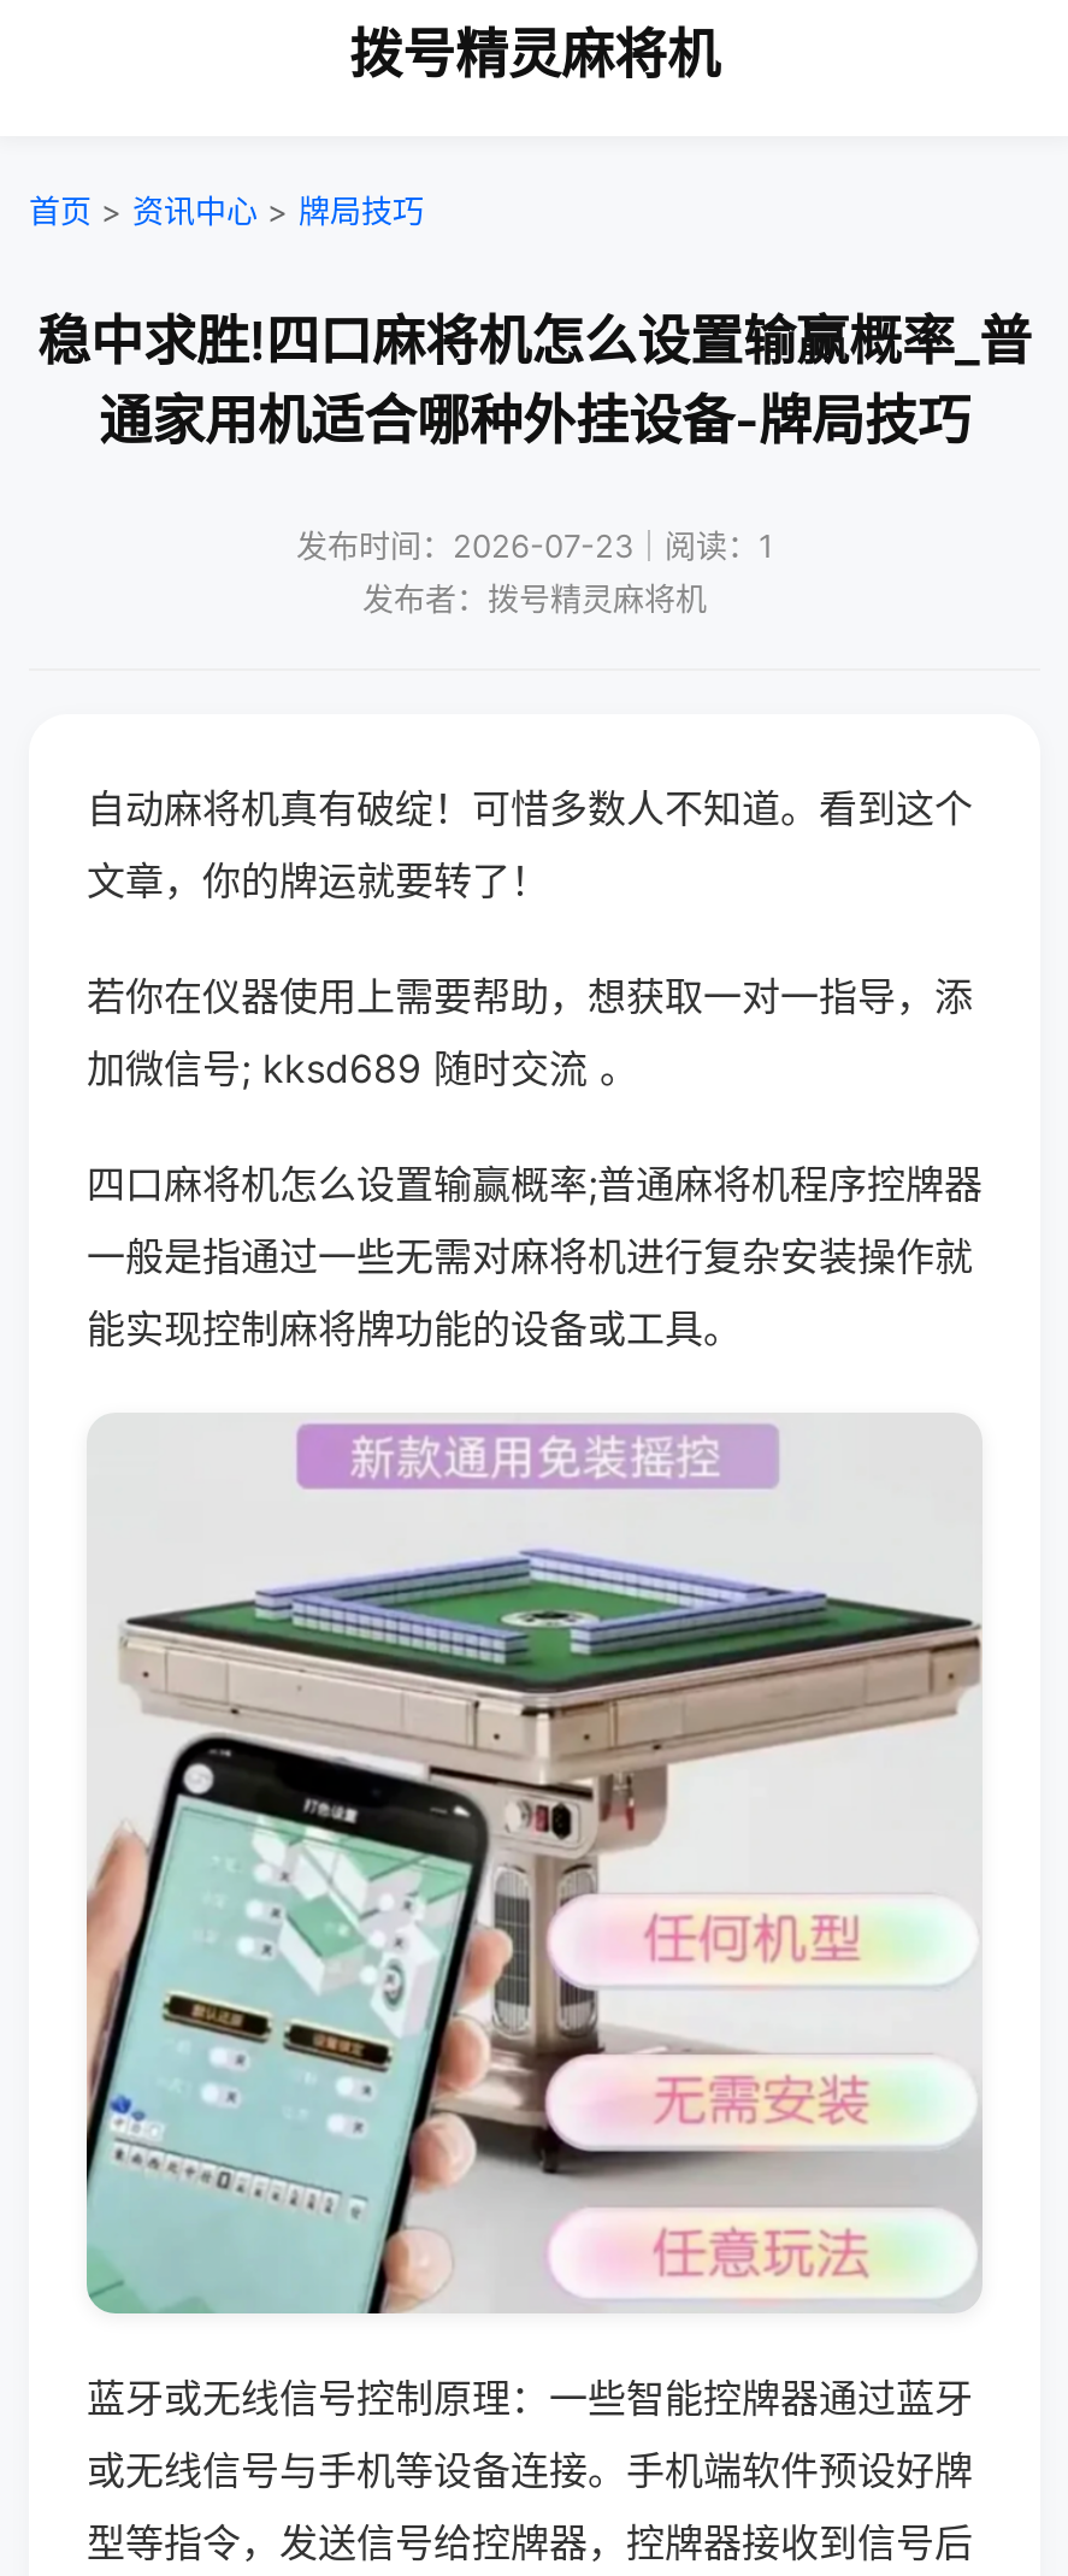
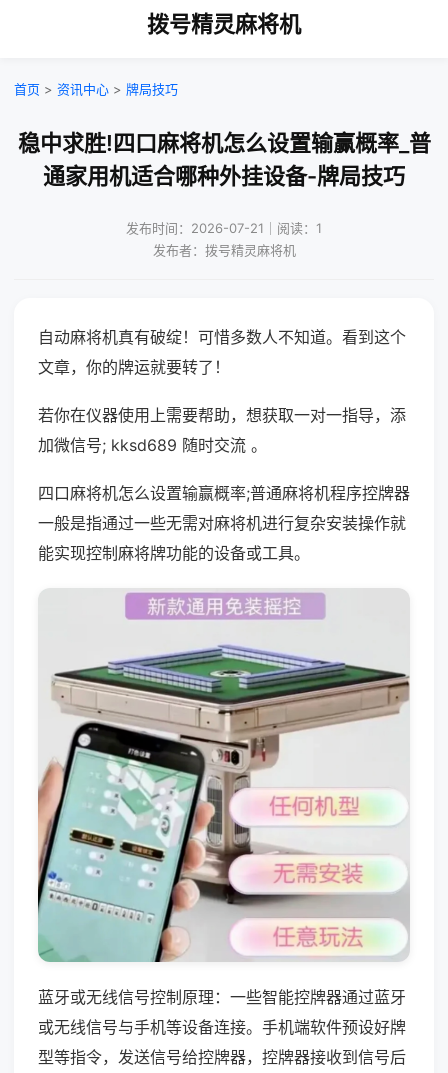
- 发布时间：2026-07-23｜阅读：1
+ 发布时间：2026-07-21｜阅读：1
